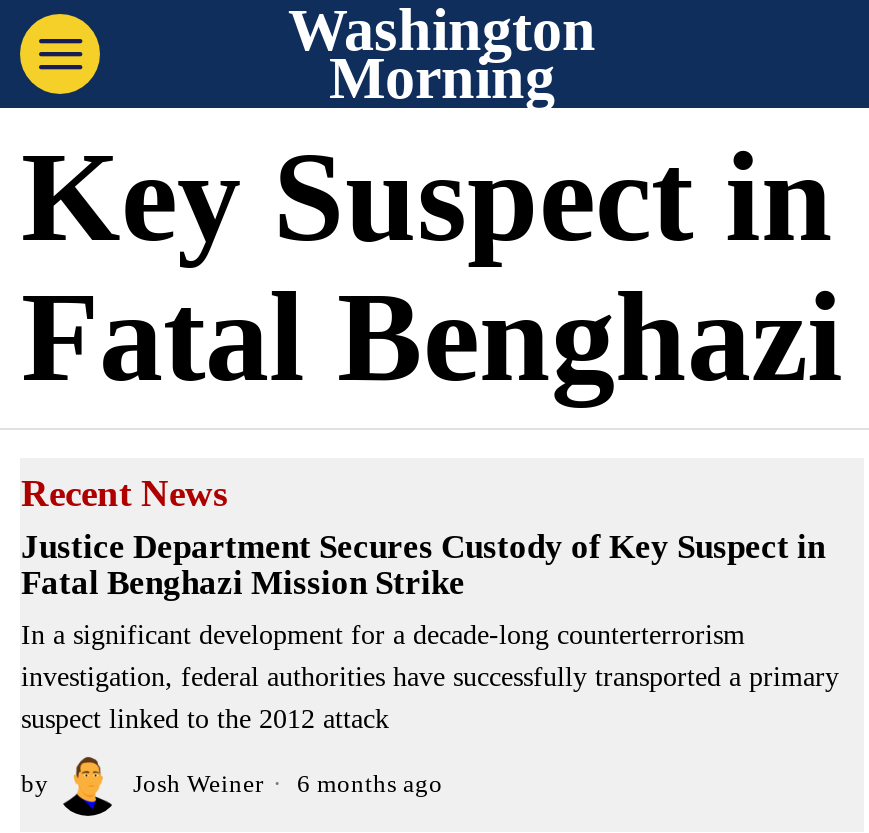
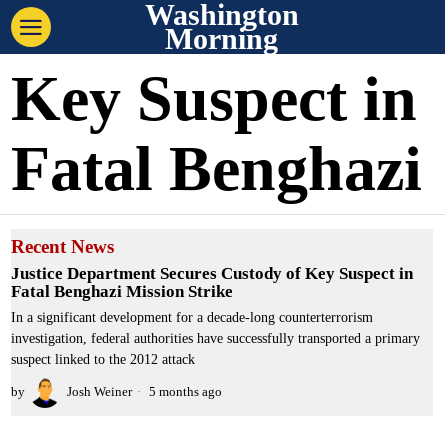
- Josh Weiner 6 months ago
+ Josh Weiner 5 months ago
